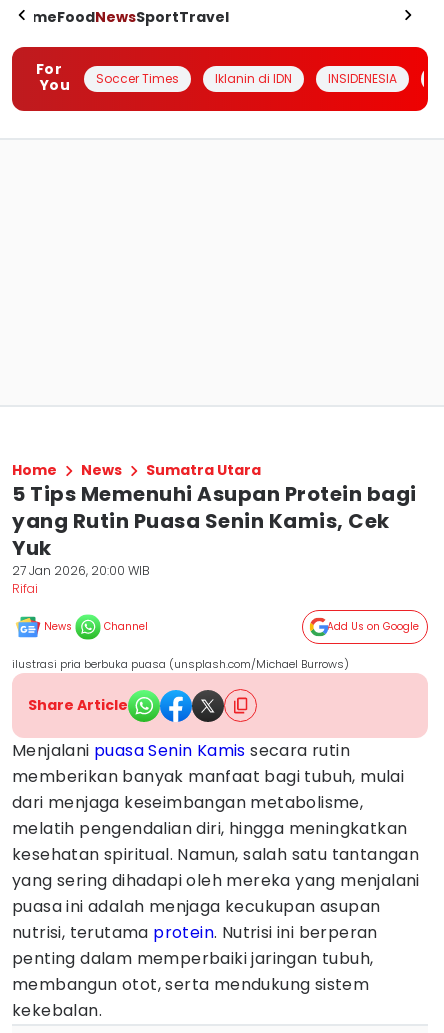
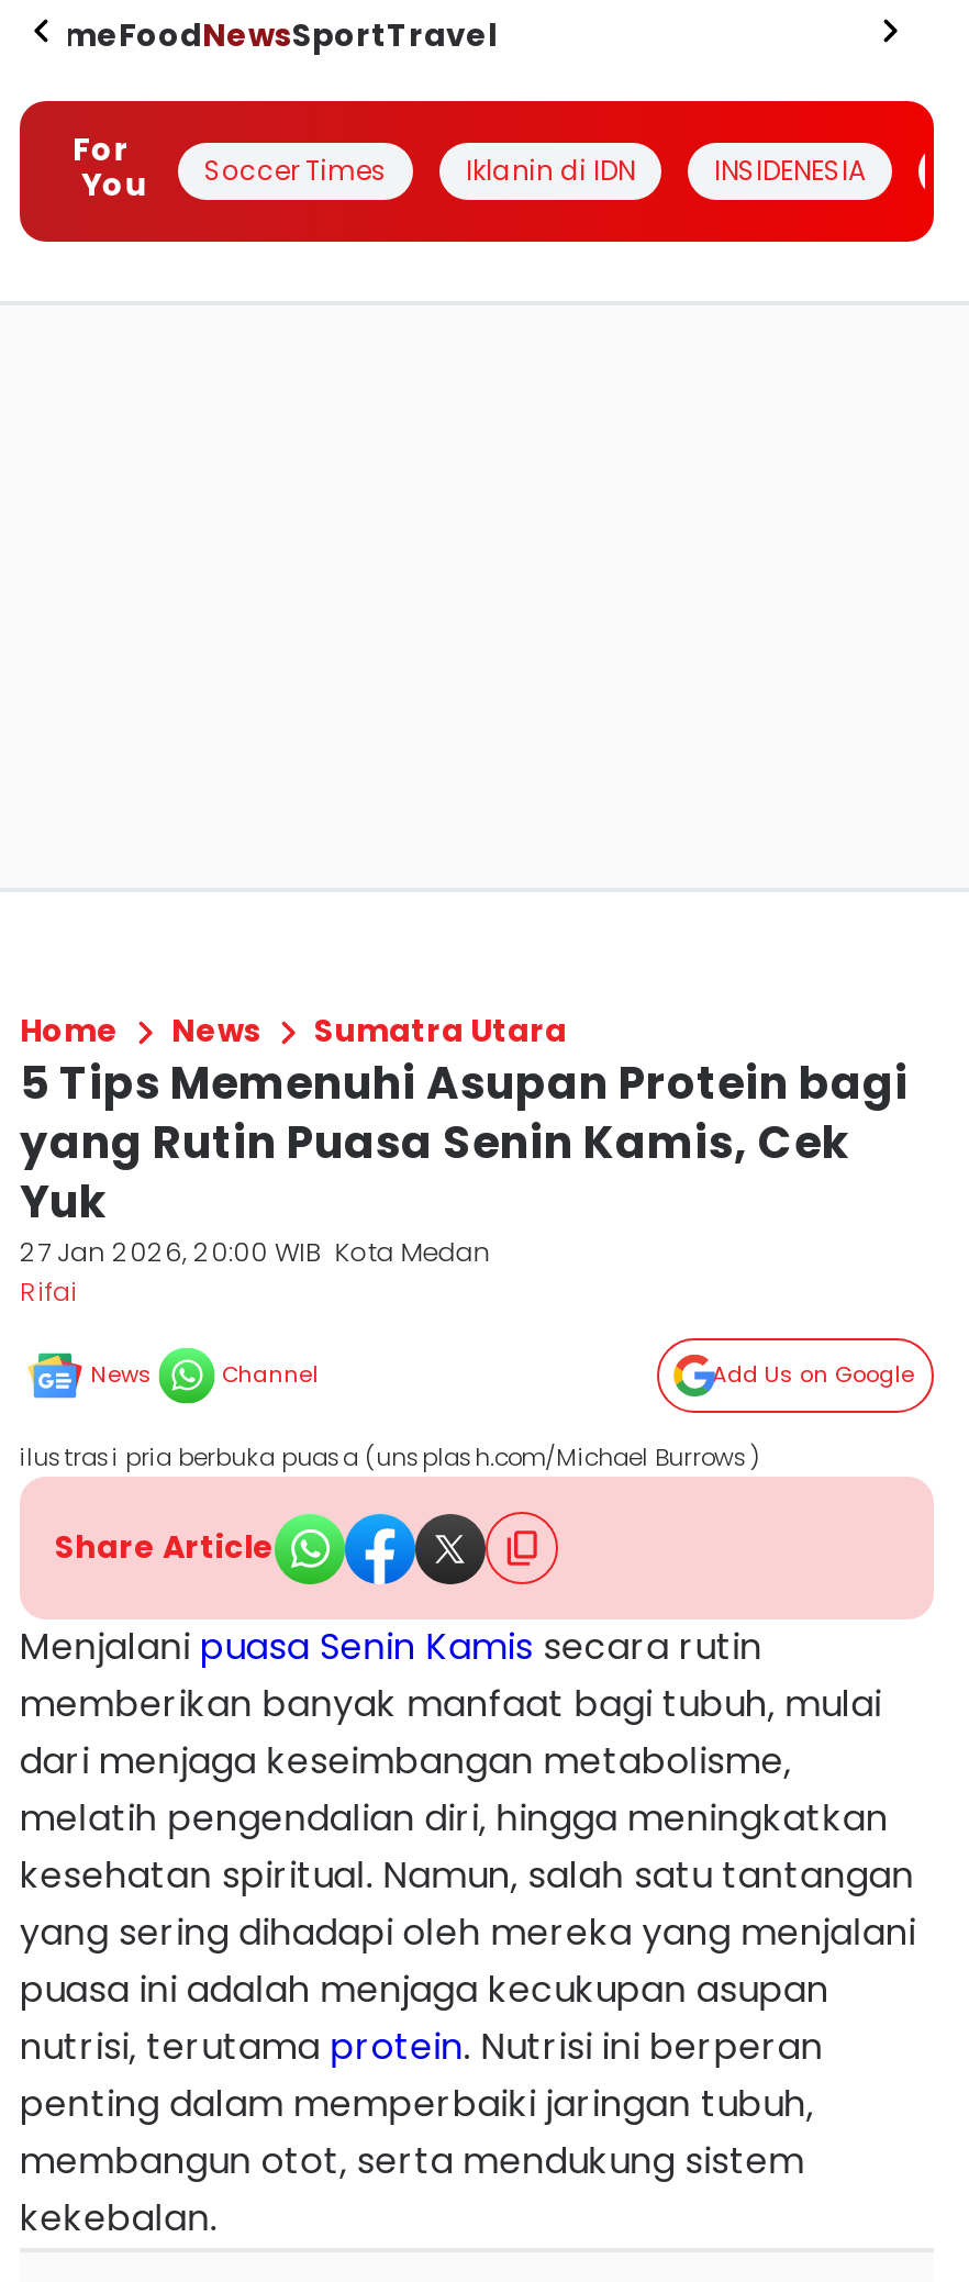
- 27 Jan 2026, 20:00 WIB
+ 27 Jan 2026, 20:00 WIB Kota Medan
